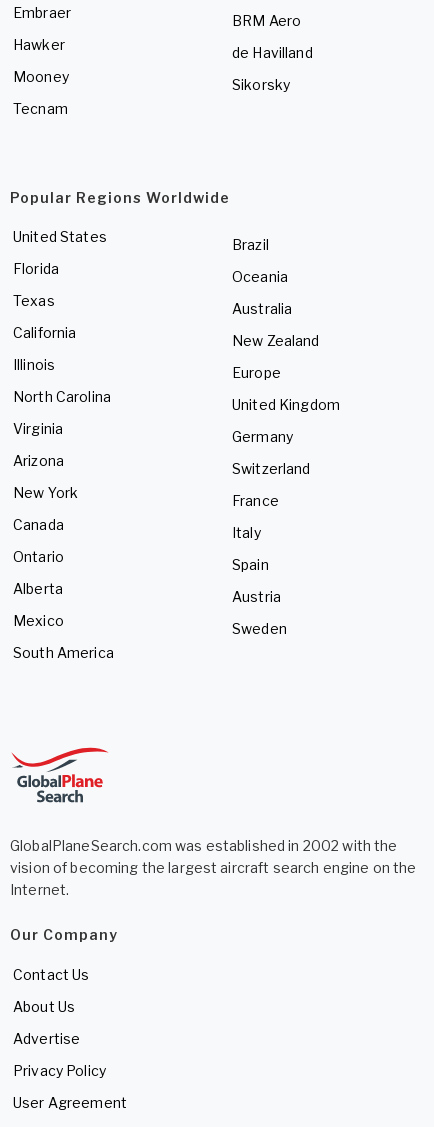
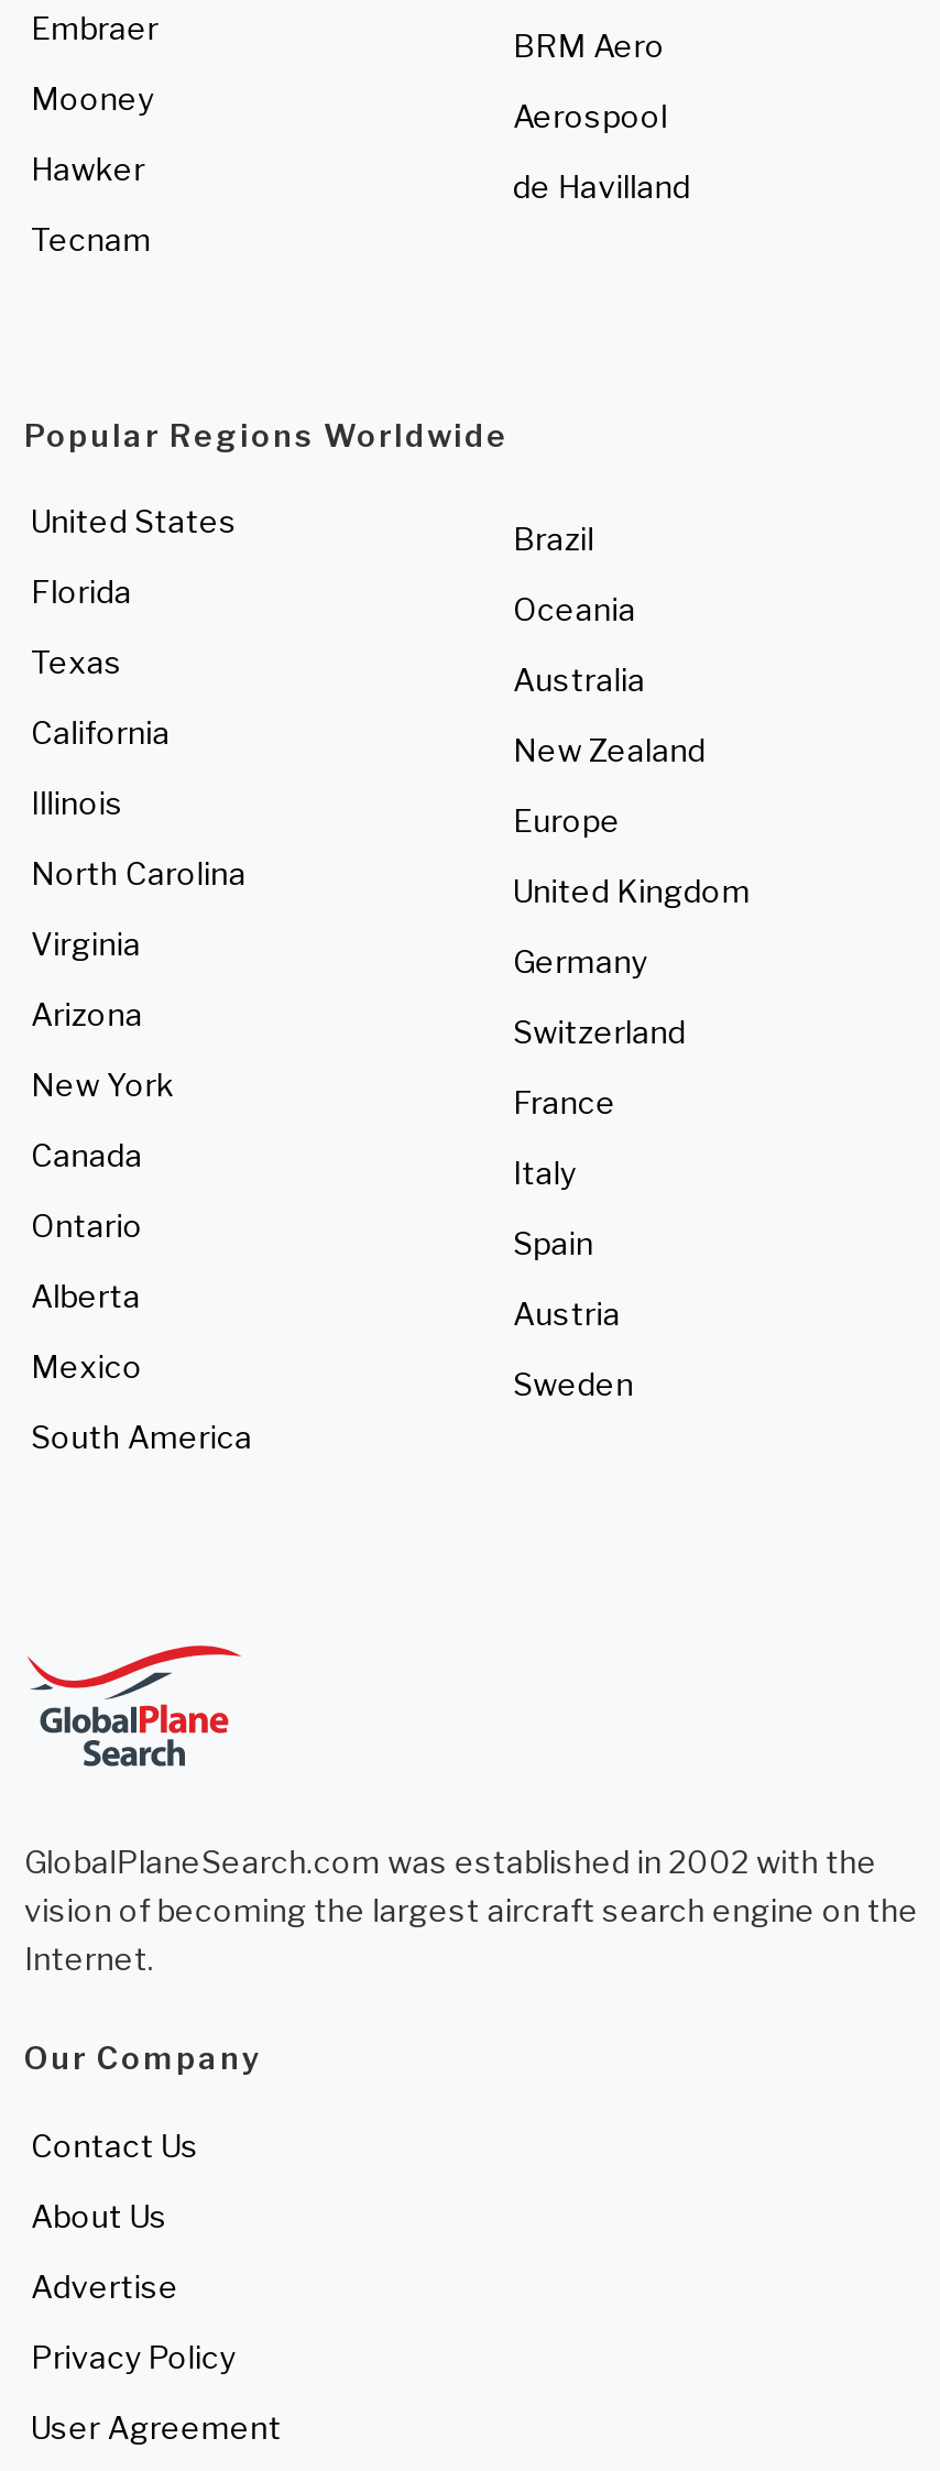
+ Aerospool

moved down: Hawker

moved down: de Havilland

moved up: Mooney

- Sikorsky
